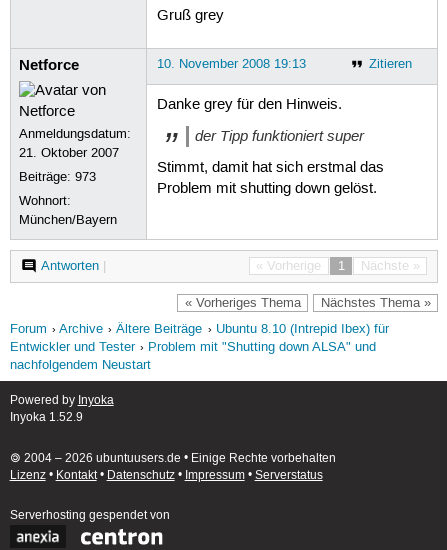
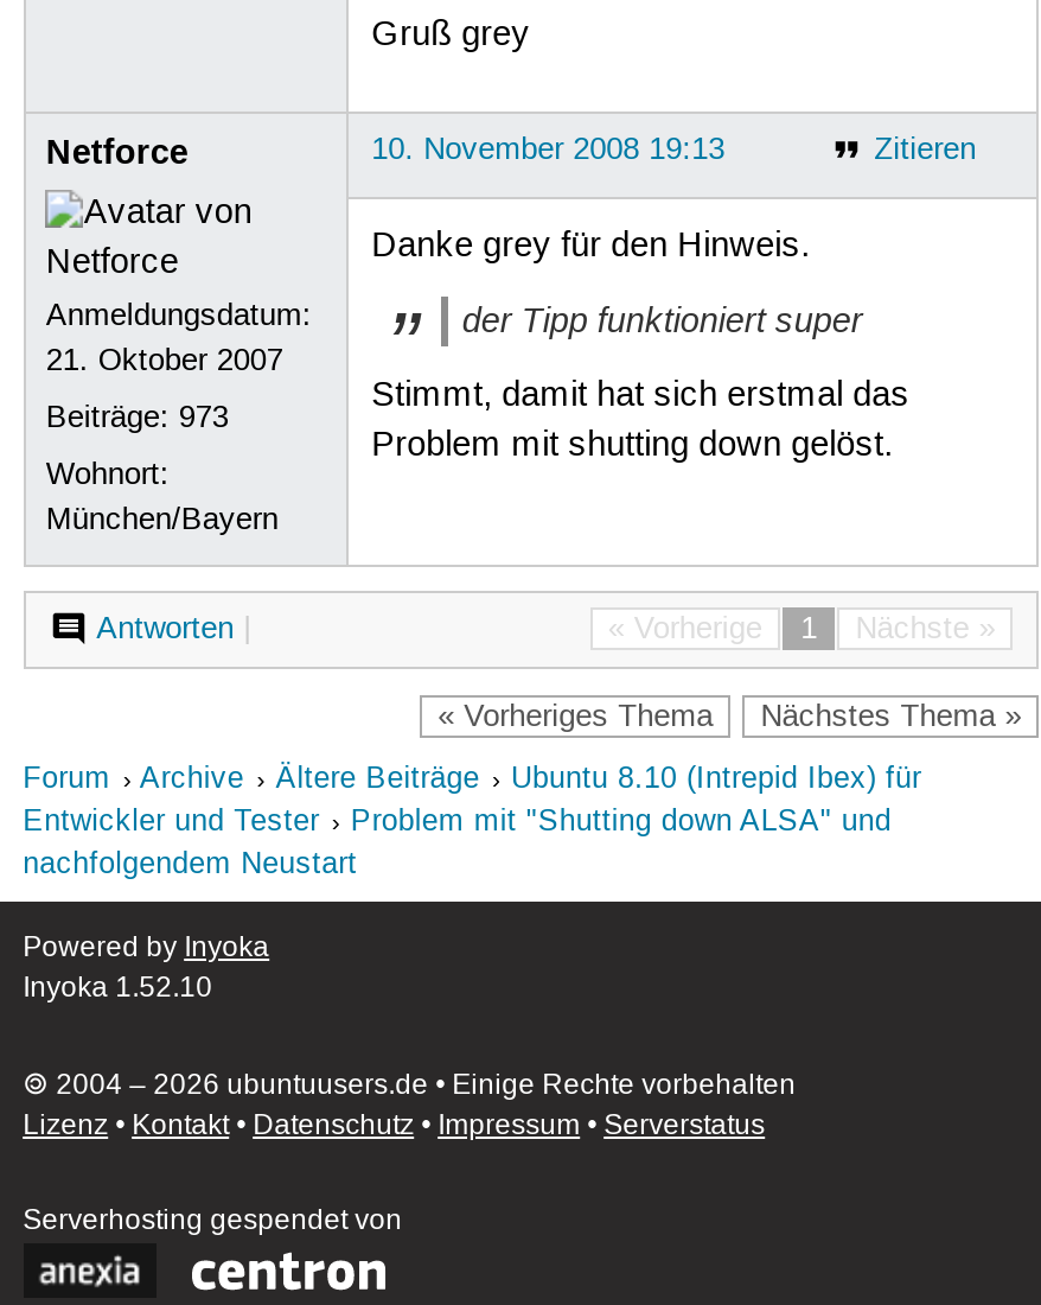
- Inyoka 1.52.9
+ Inyoka 1.52.10
